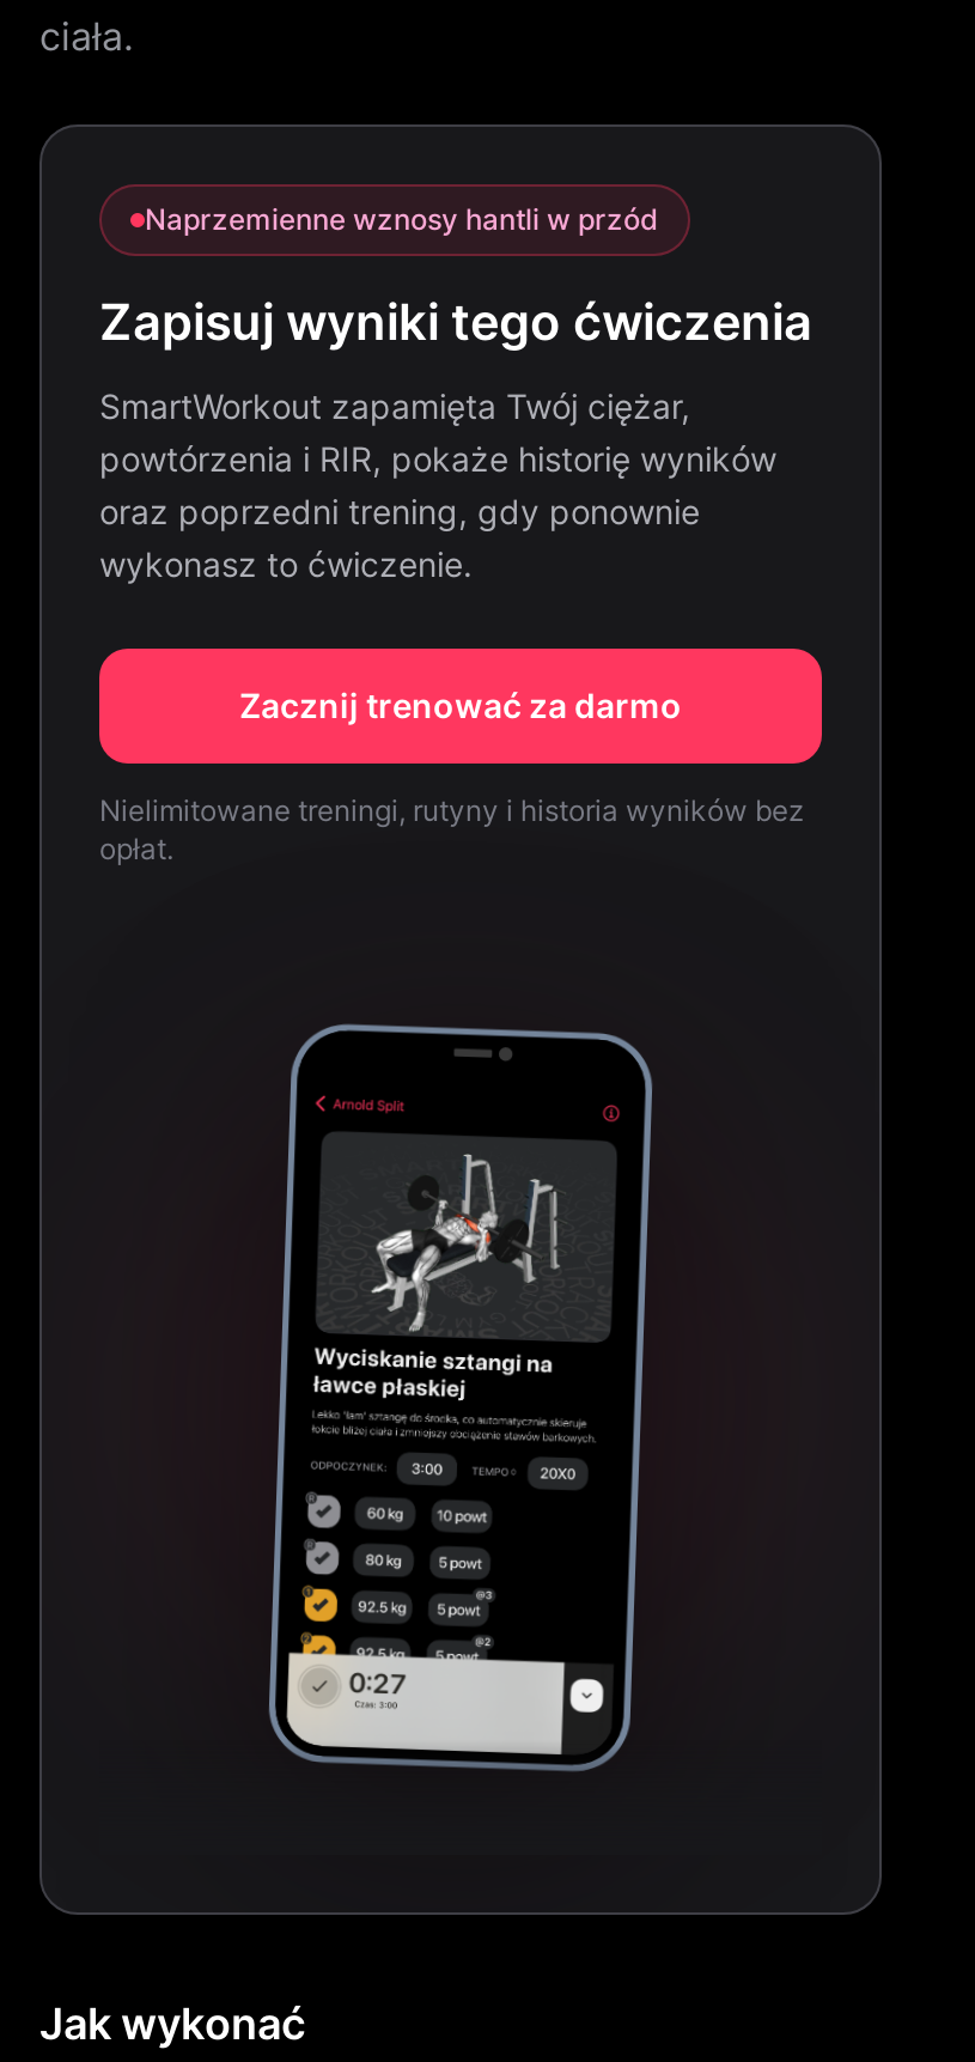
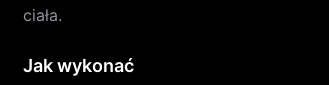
- [image]
- Naprzemienne wznosy hantli w przód
- Zapisuj wyniki tego ćwiczenia
- SmartWorkout zapamięta Twój ciężar,
- powtórzenia i RIR, pokaże historię wyników
- oraz poprzedni trening, gdy ponownie
- wykonasz to ćwiczenie.
- Zacznij trenować za darmo
- Nielimitowane treningi, rutyny i historia wyników bez
- opłat.
